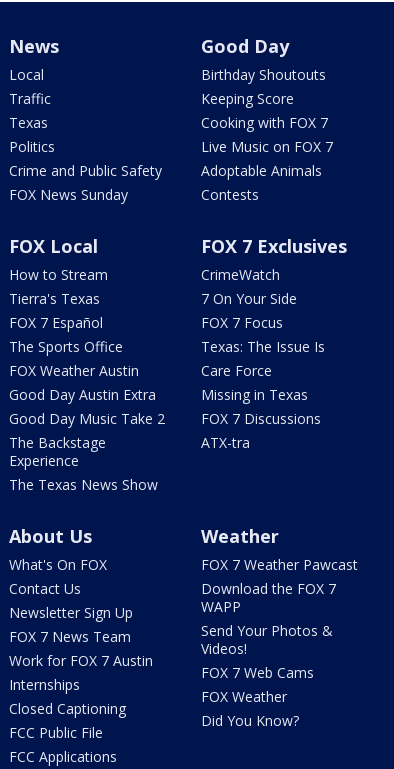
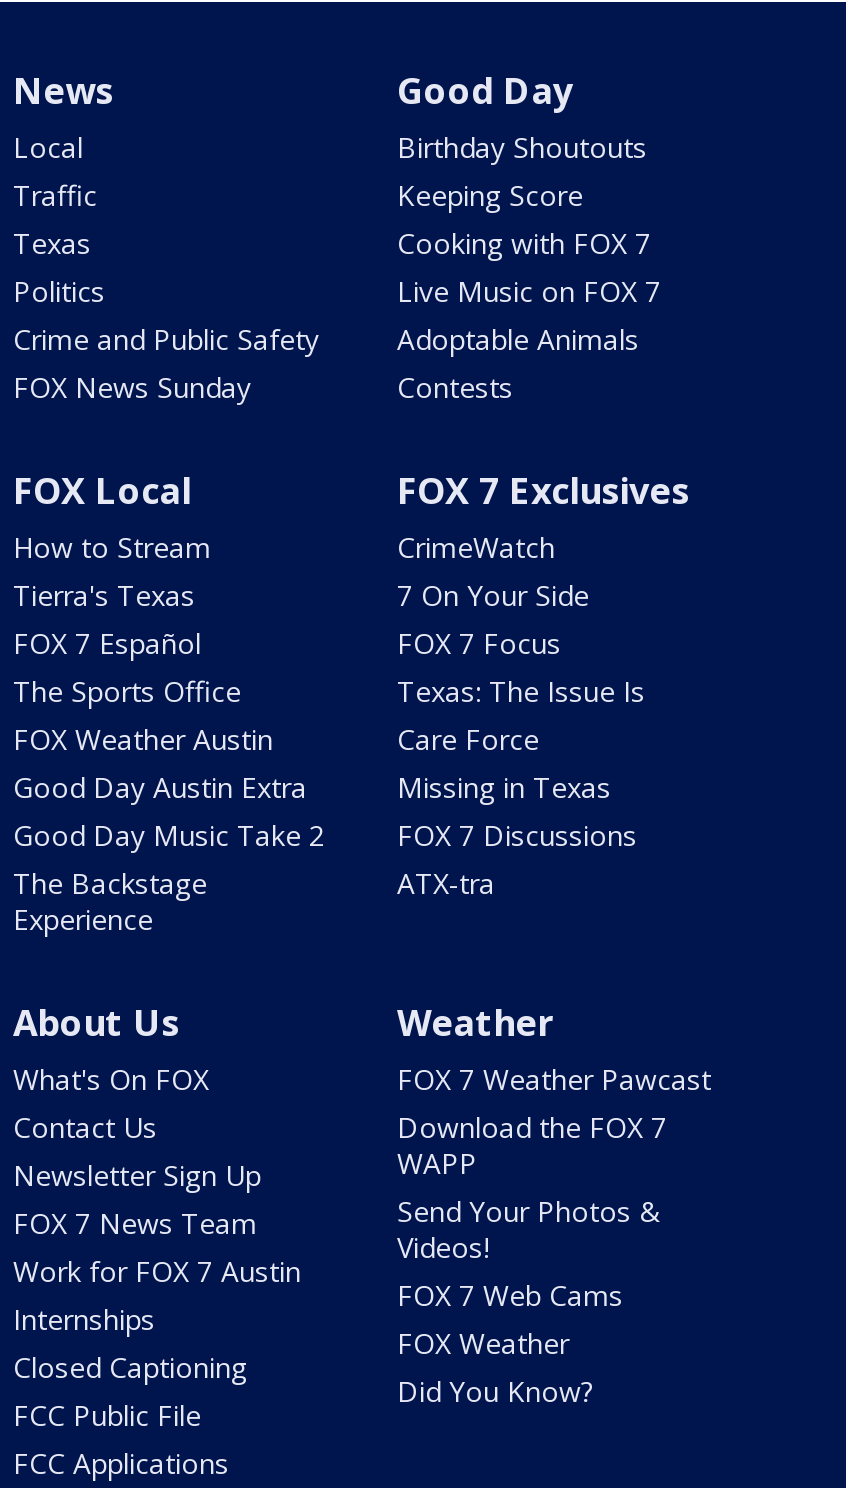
- The Texas News Show
